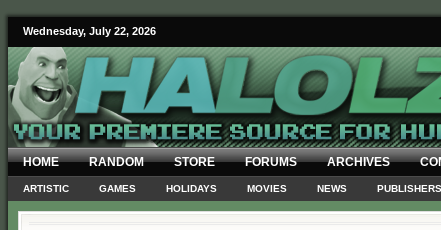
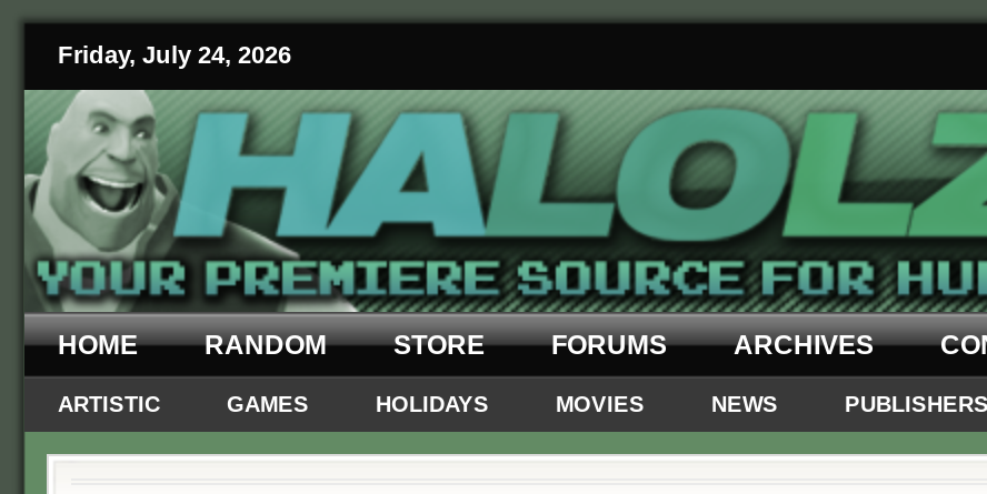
- Wednesday, July 22, 2026
+ Friday, July 24, 2026
